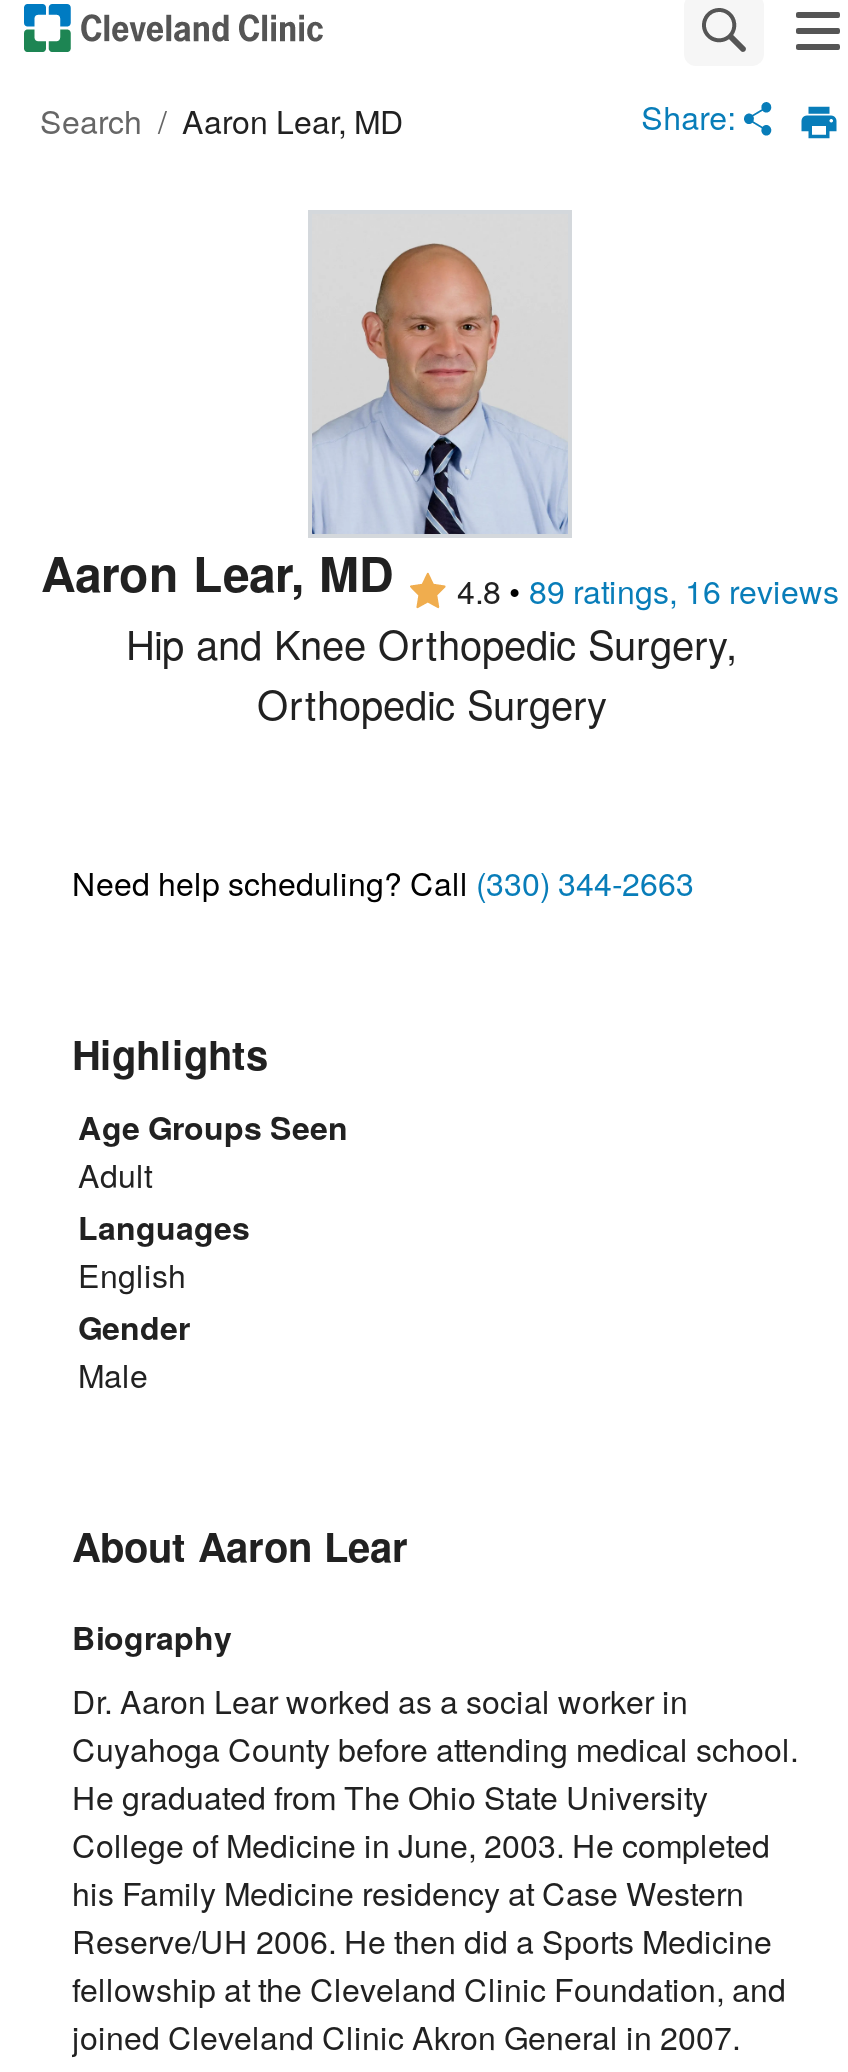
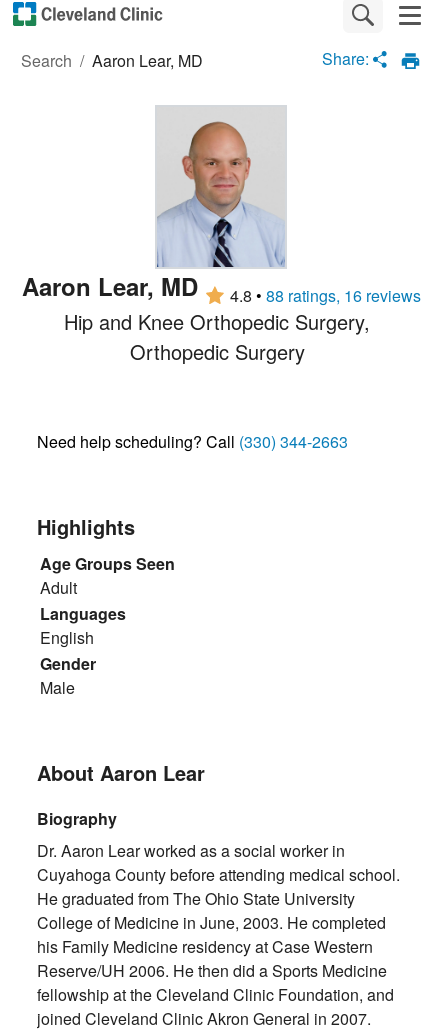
- 4.8 • 89 ratings, 16 reviews
+ 4.8 • 88 ratings, 16 reviews
